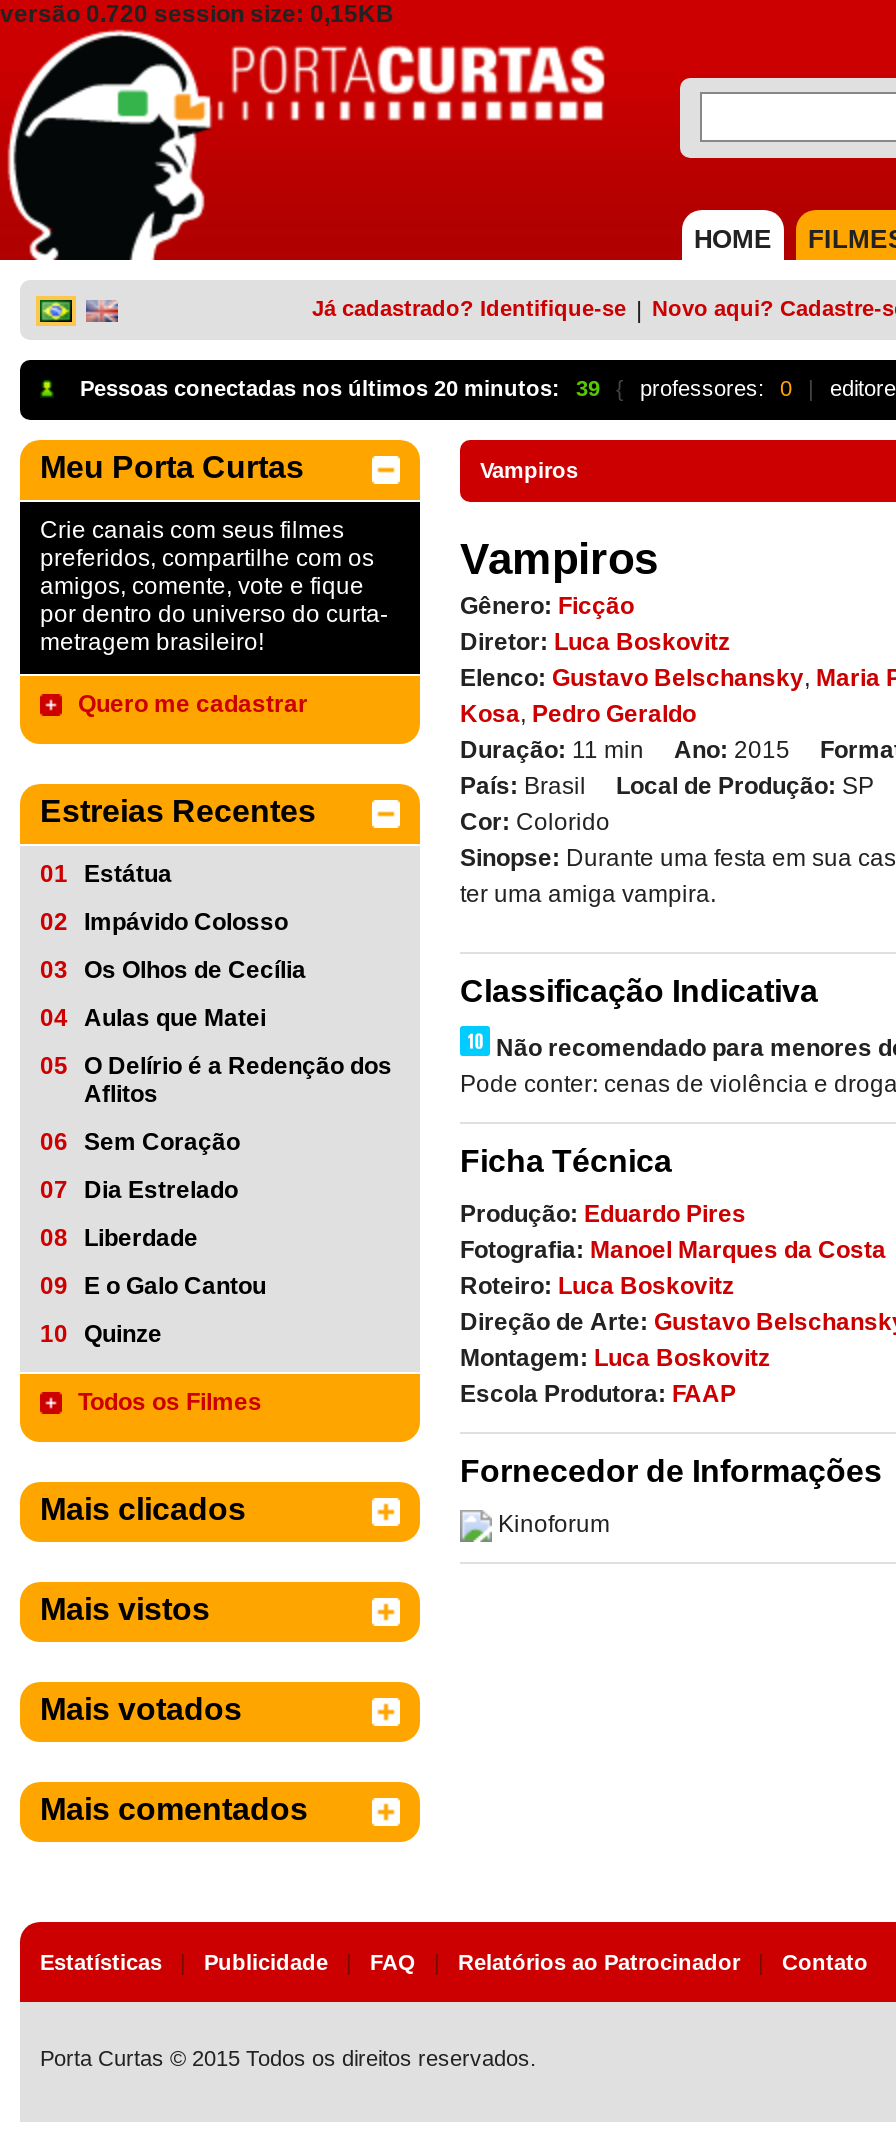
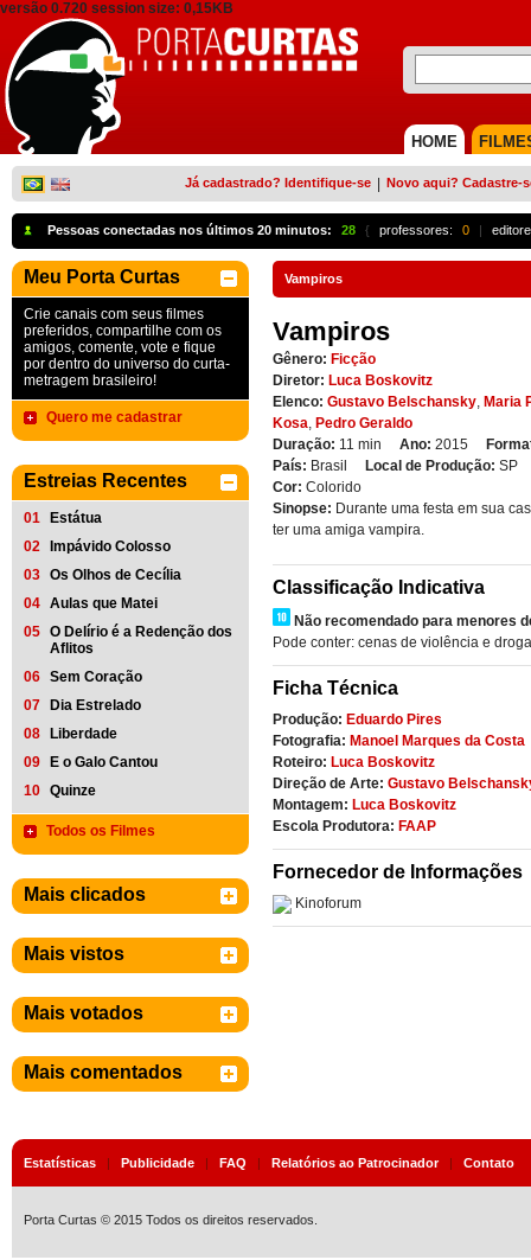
- 39
+ 28
